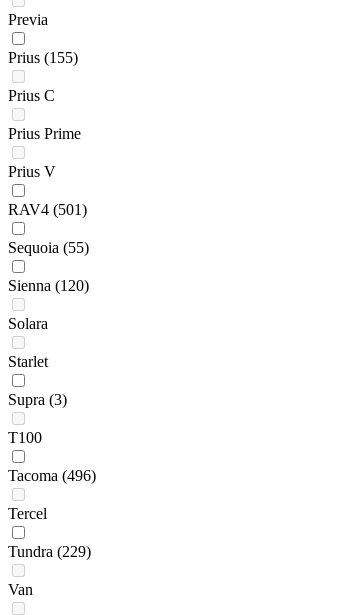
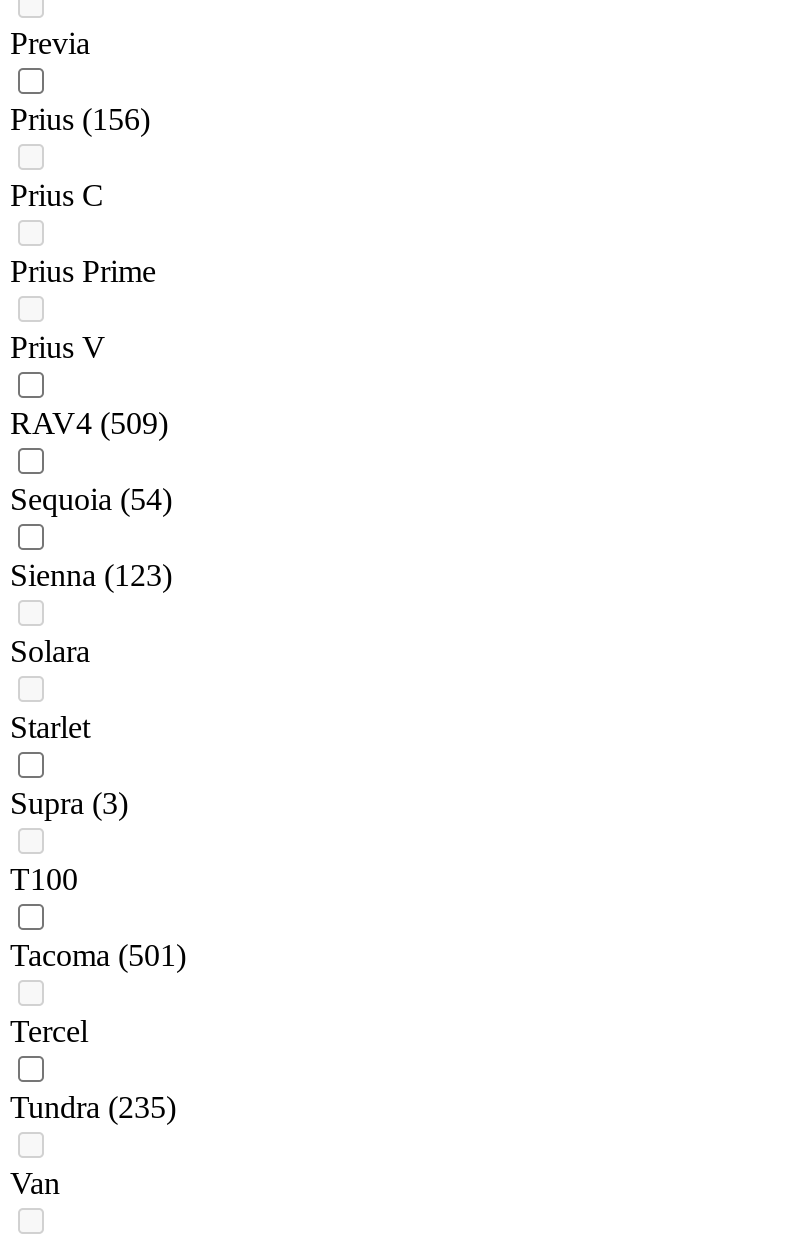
- Prius (155)
+ Prius (156)

- RAV4 (501)
+ RAV4 (509)

- Sequoia (55)
+ Sequoia (54)

- Sienna (120)
+ Sienna (123)

- Tacoma (496)
+ Tacoma (501)

- Tundra (229)
+ Tundra (235)
